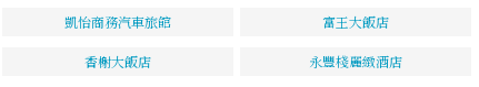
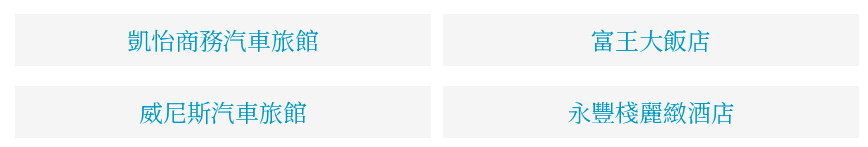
- 香榭大飯店
+ 威尼斯汽車旅館
